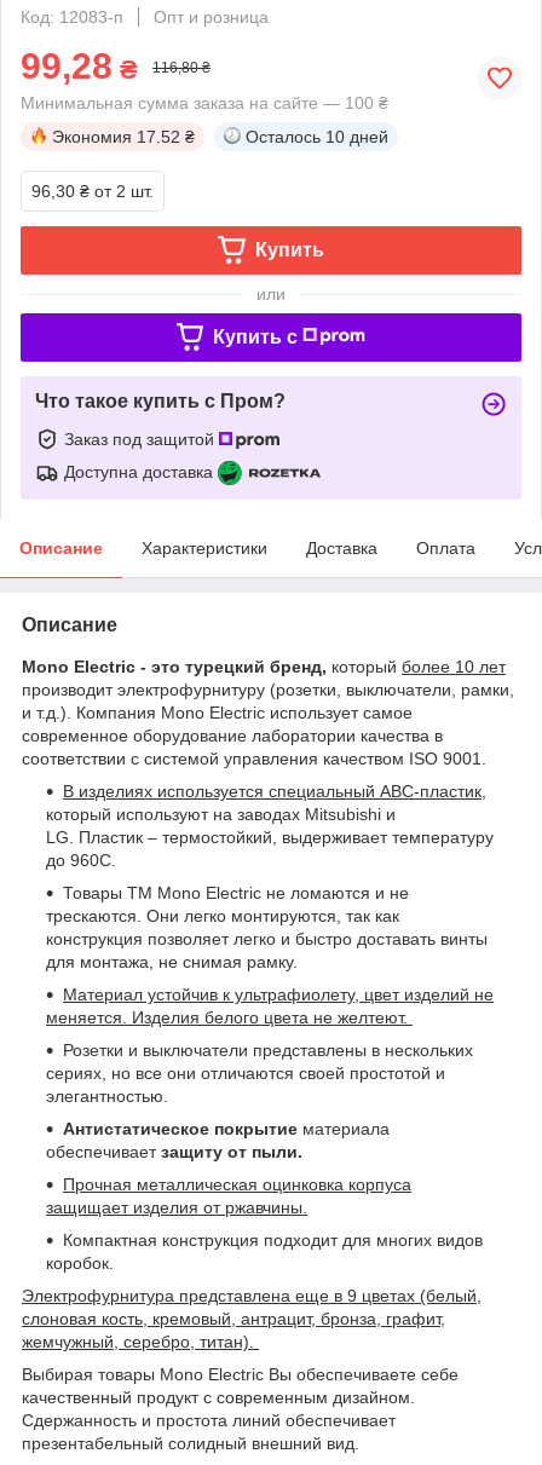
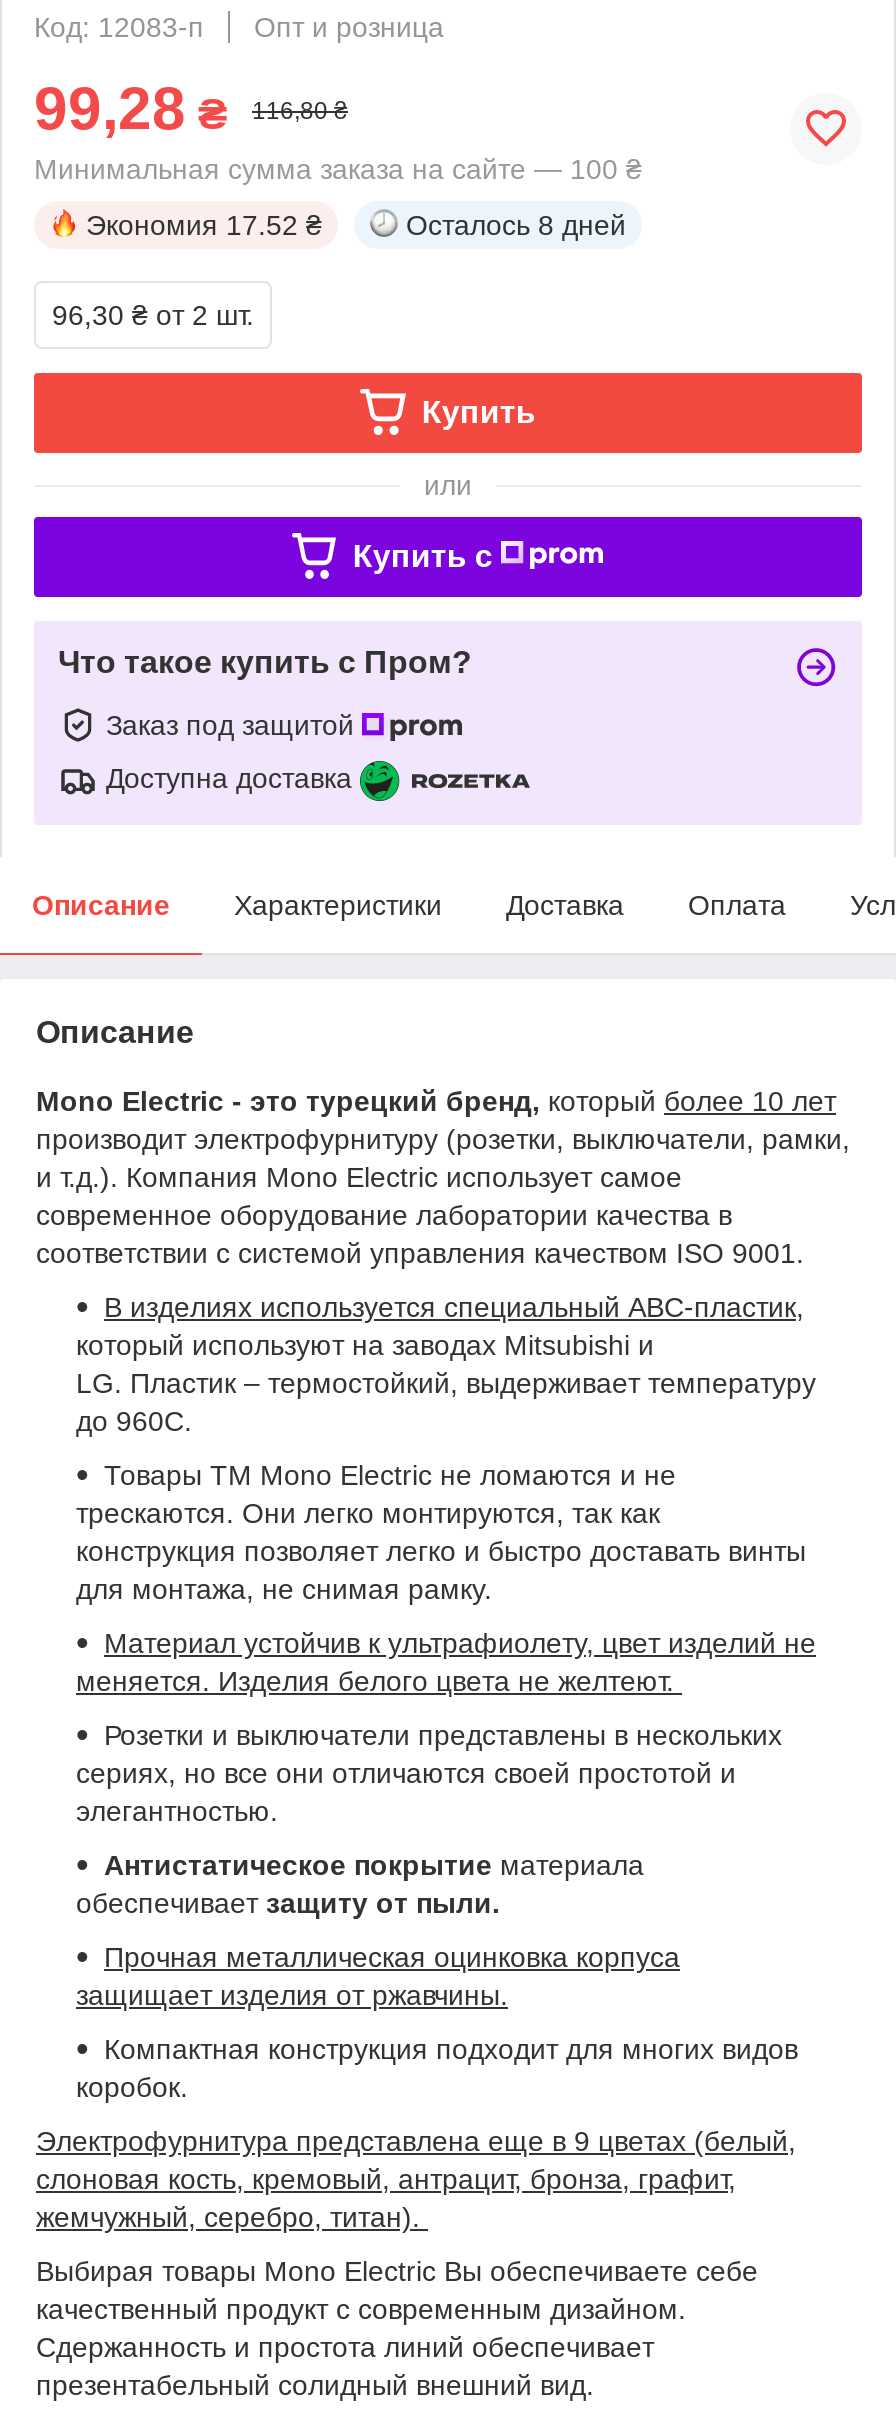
- Осталось 10 дней
+ Осталось 8 дней
